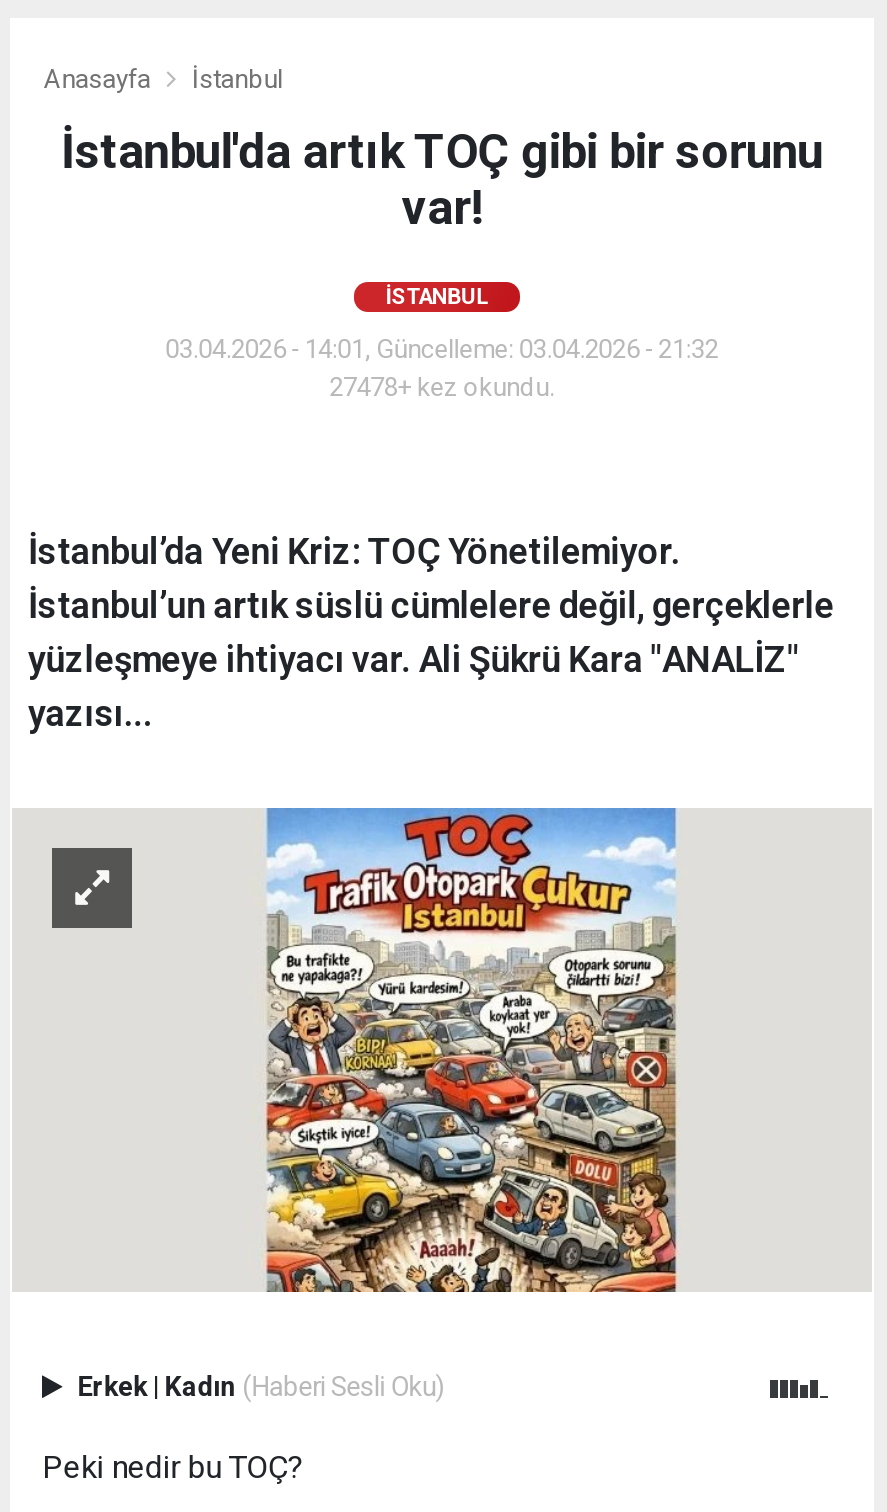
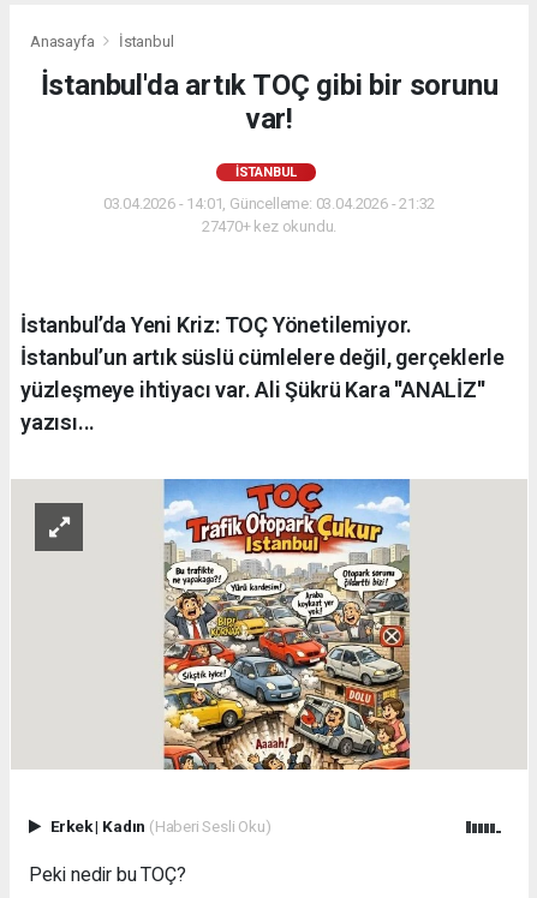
- 27478+ kez okundu.
+ 27470+ kez okundu.
